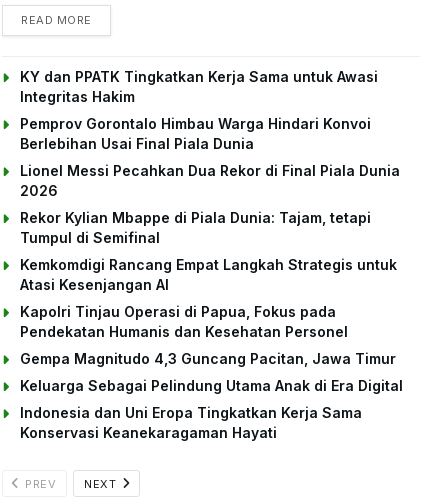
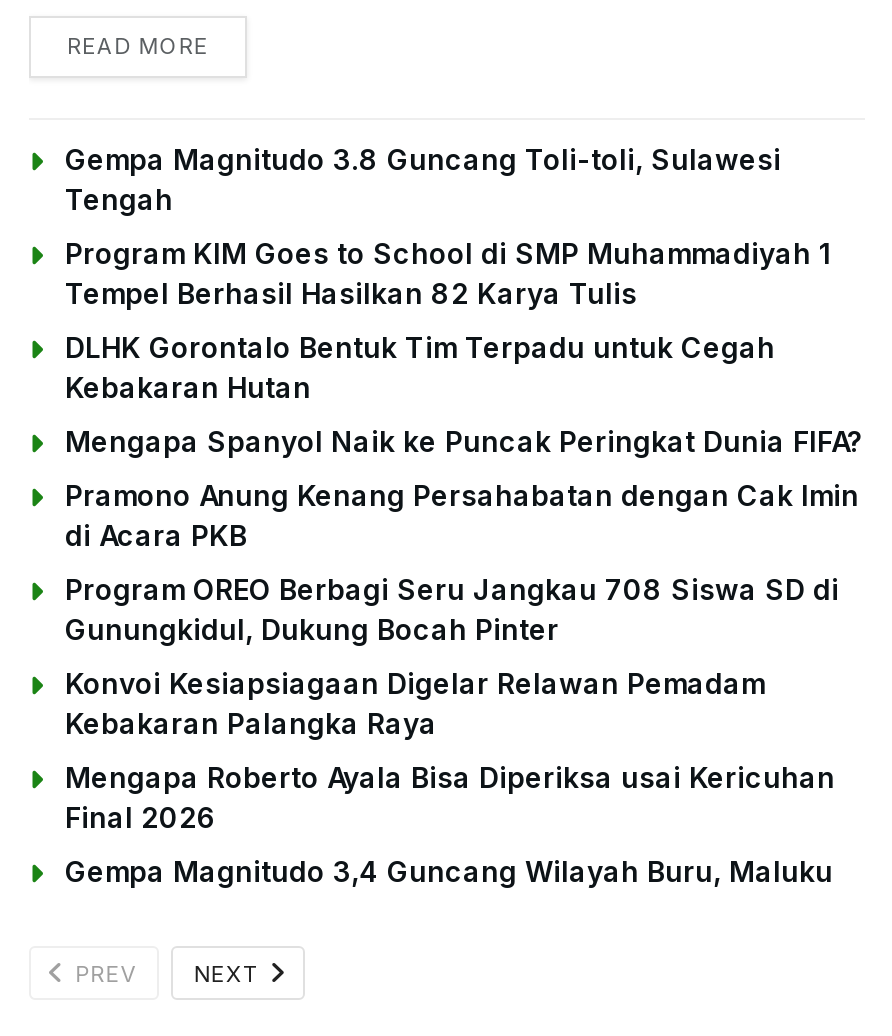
- KY dan PPATK Tingkatkan Kerja Sama untuk Awasi
- Integritas Hakim
+ Gempa Magnitudo 3.8 Guncang Toli-toli, Sulawesi
+ Tengah

- Pemprov Gorontalo Himbau Warga Hindari Konvoi
- Berlebihan Usai Final Piala Dunia
+ Program KIM Goes to School di SMP Muhammadiyah 1
+ Tempel Berhasil Hasilkan 82 Karya Tulis

- Lionel Messi Pecahkan Dua Rekor di Final Piala Dunia
- 2026
+ DLHK Gorontalo Bentuk Tim Terpadu untuk Cegah
+ Kebakaran Hutan

- Rekor Kylian Mbappe di Piala Dunia: Tajam, tetapi
- Tumpul di Semifinal
+ Mengapa Spanyol Naik ke Puncak Peringkat Dunia FIFA?

- Kemkomdigi Rancang Empat Langkah Strategis untuk
- Atasi Kesenjangan AI
+ Pramono Anung Kenang Persahabatan dengan Cak Imin
+ di Acara PKB

- Kapolri Tinjau Operasi di Papua, Fokus pada
- Pendekatan Humanis dan Kesehatan Personel
+ Program OREO Berbagi Seru Jangkau 708 Siswa SD di
+ Gunungkidul, Dukung Bocah Pinter

- Gempa Magnitudo 4,3 Guncang Pacitan, Jawa Timur
+ Konvoi Kesiapsiagaan Digelar Relawan Pemadam
+ Kebakaran Palangka Raya

- Keluarga Sebagai Pelindung Utama Anak di Era Digital
+ Mengapa Roberto Ayala Bisa Diperiksa usai Kericuhan
+ Final 2026

- Indonesia dan Uni Eropa Tingkatkan Kerja Sama
- Konservasi Keanekaragaman Hayati
+ Gempa Magnitudo 3,4 Guncang Wilayah Buru, Maluku
